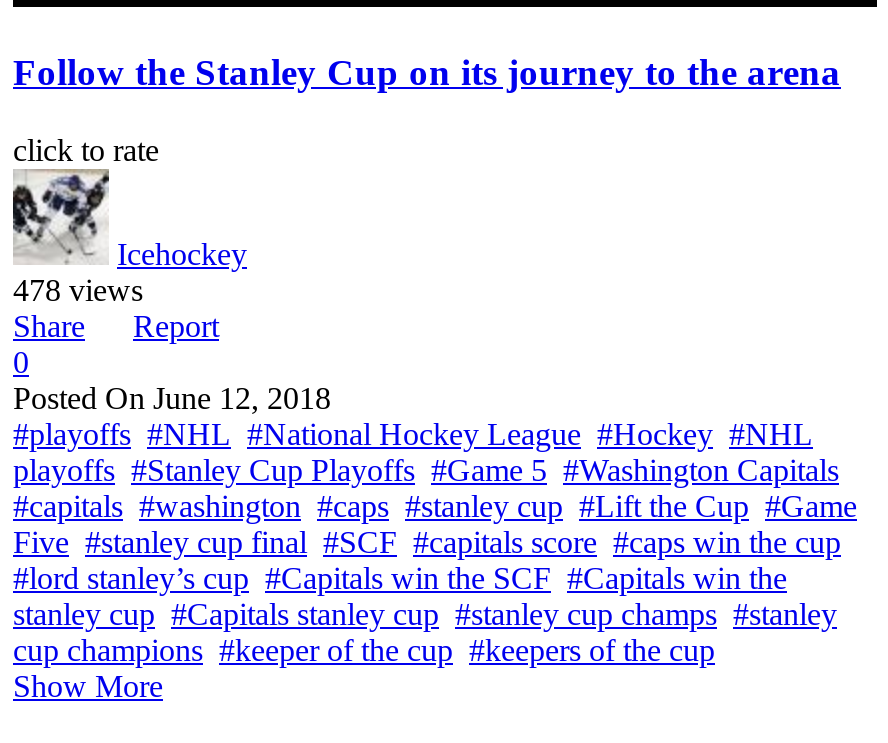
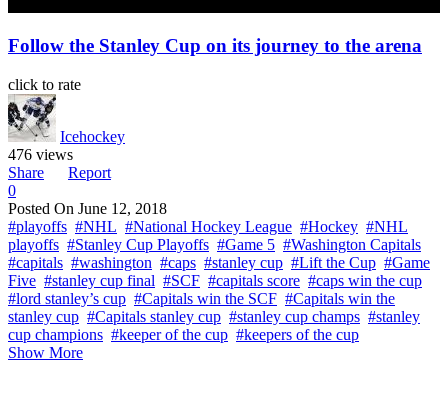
- 478 views
+ 476 views
